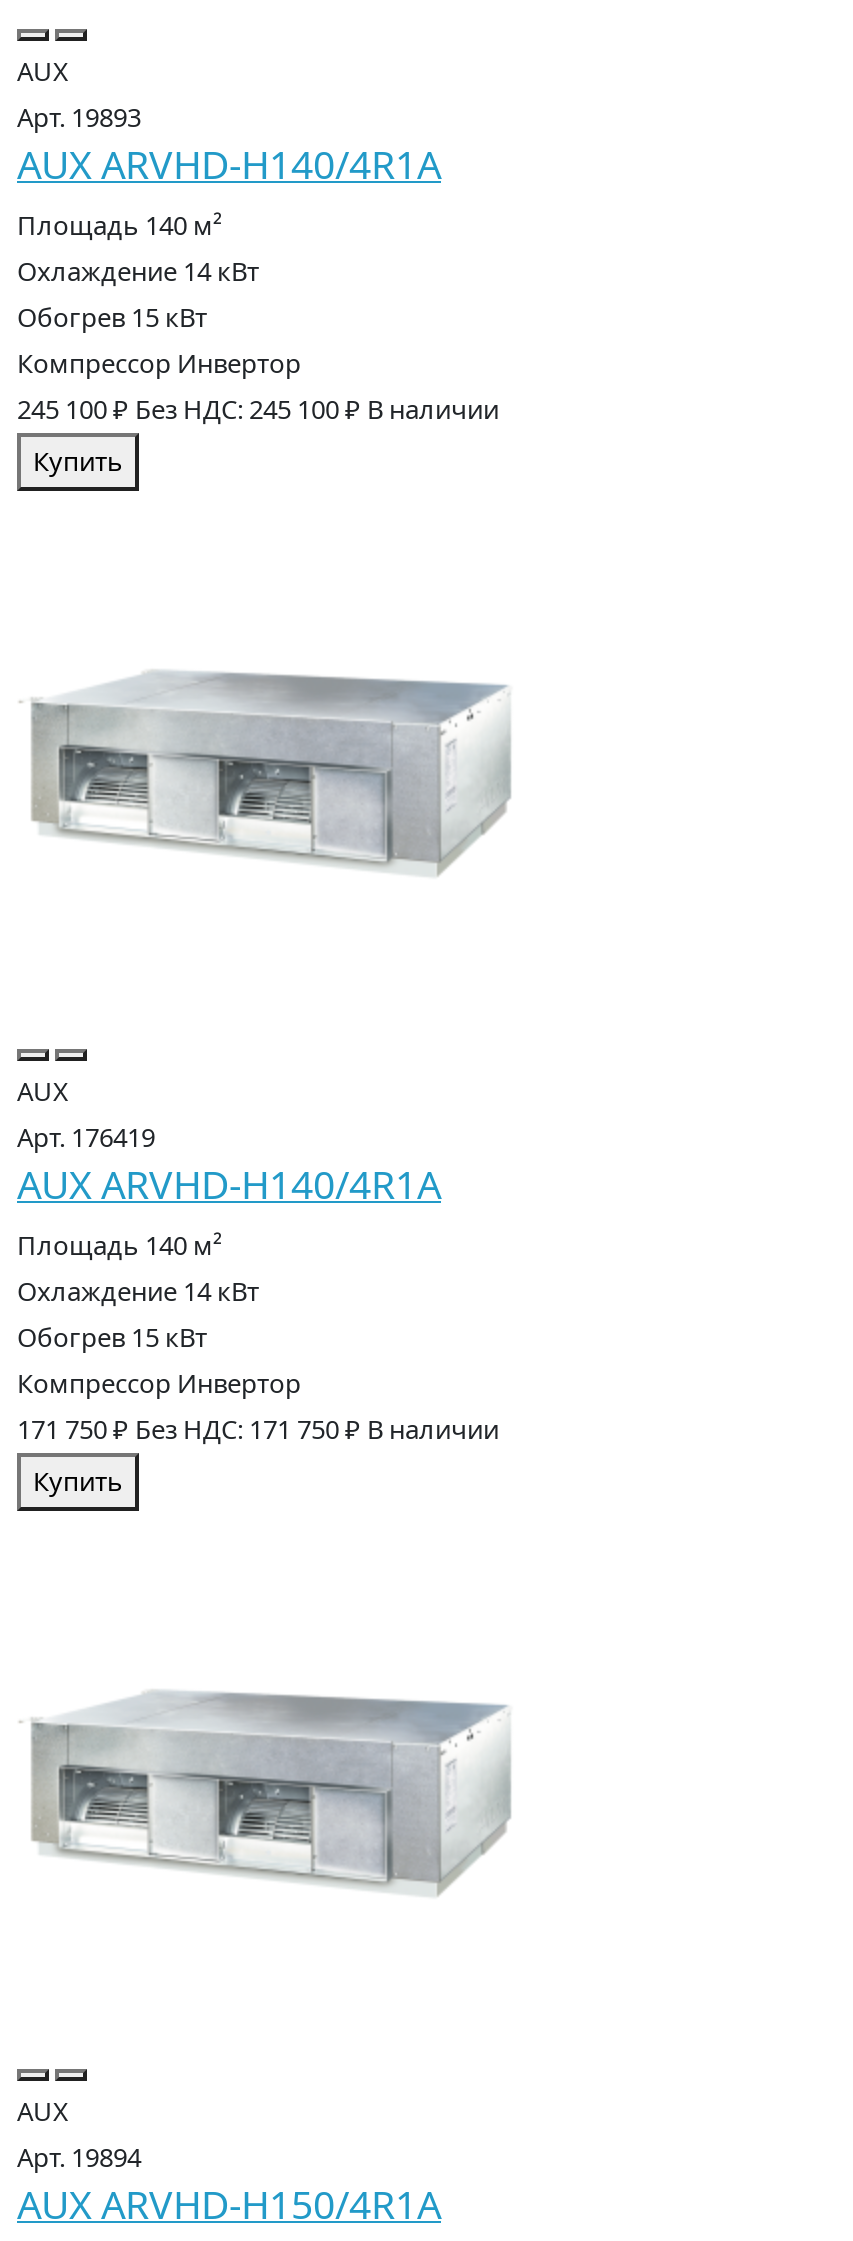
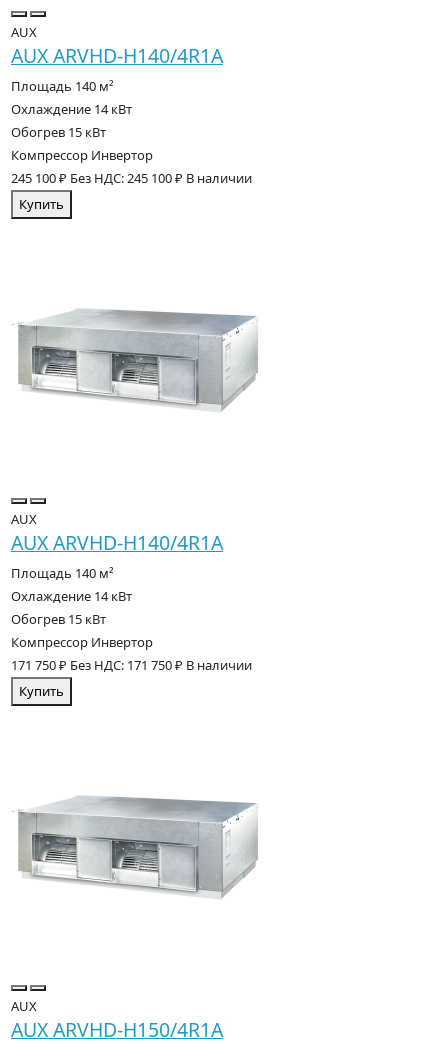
- Арт. 19893

- Арт. 176419

- Арт. 19894
